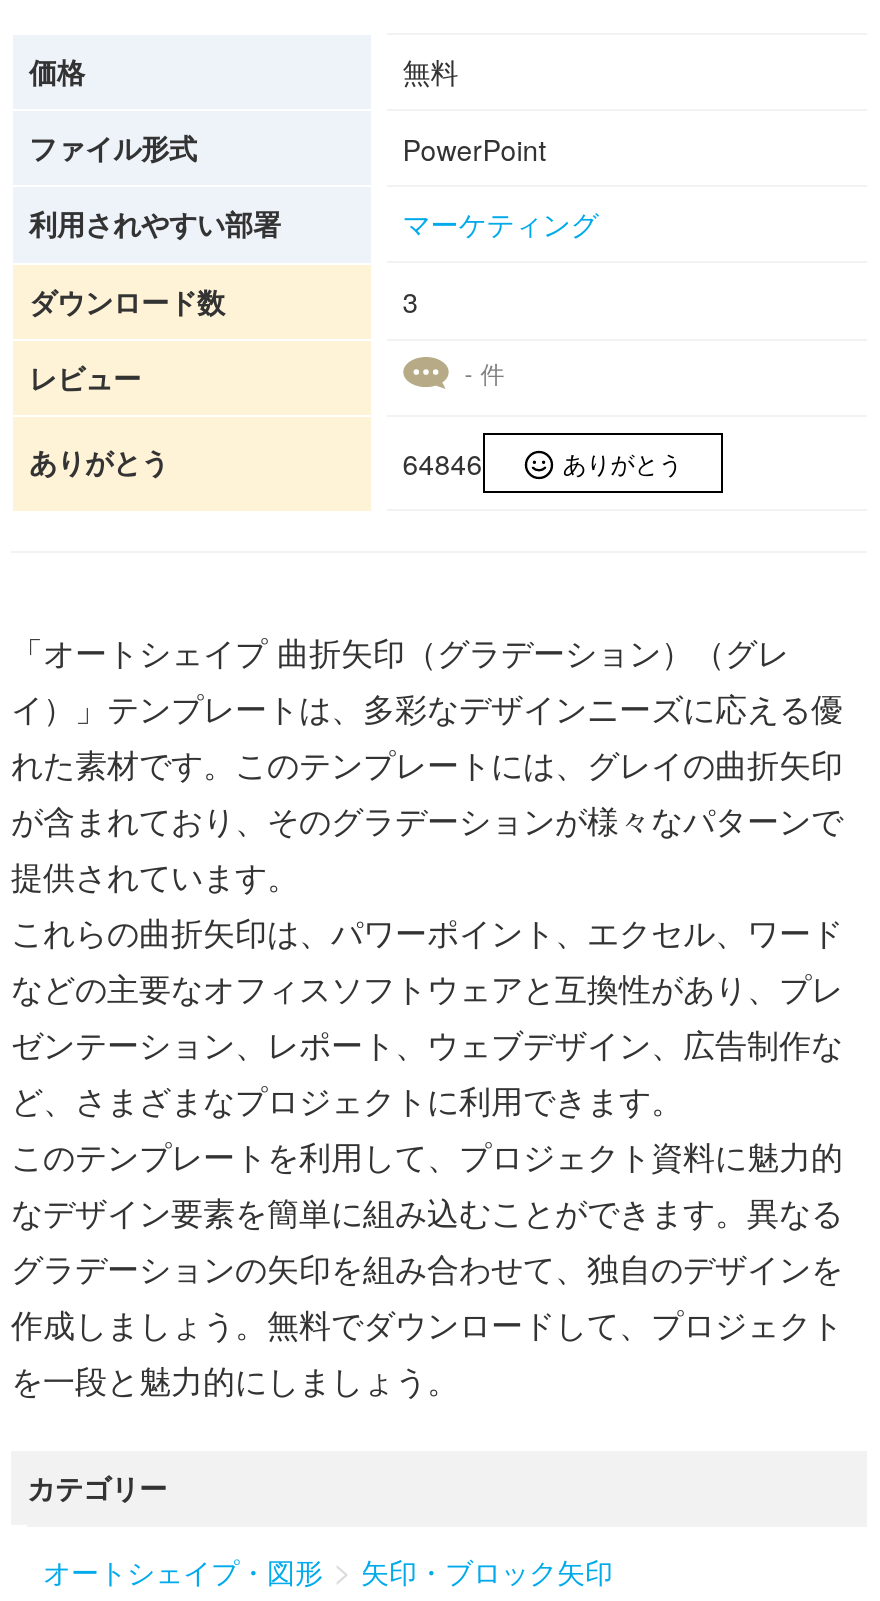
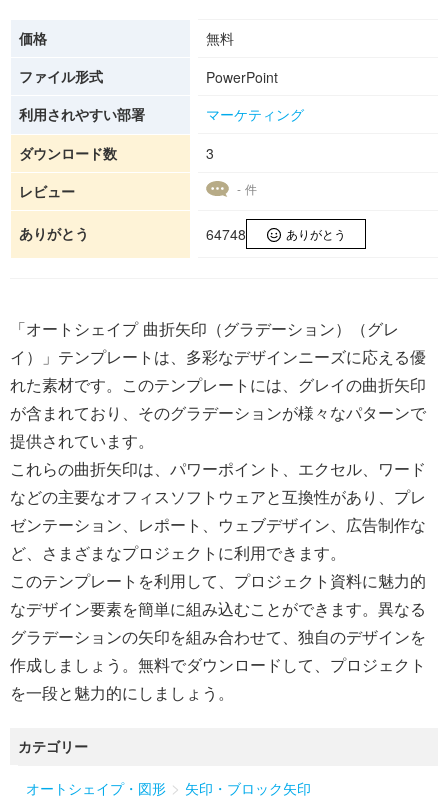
- 64846
+ 64748
